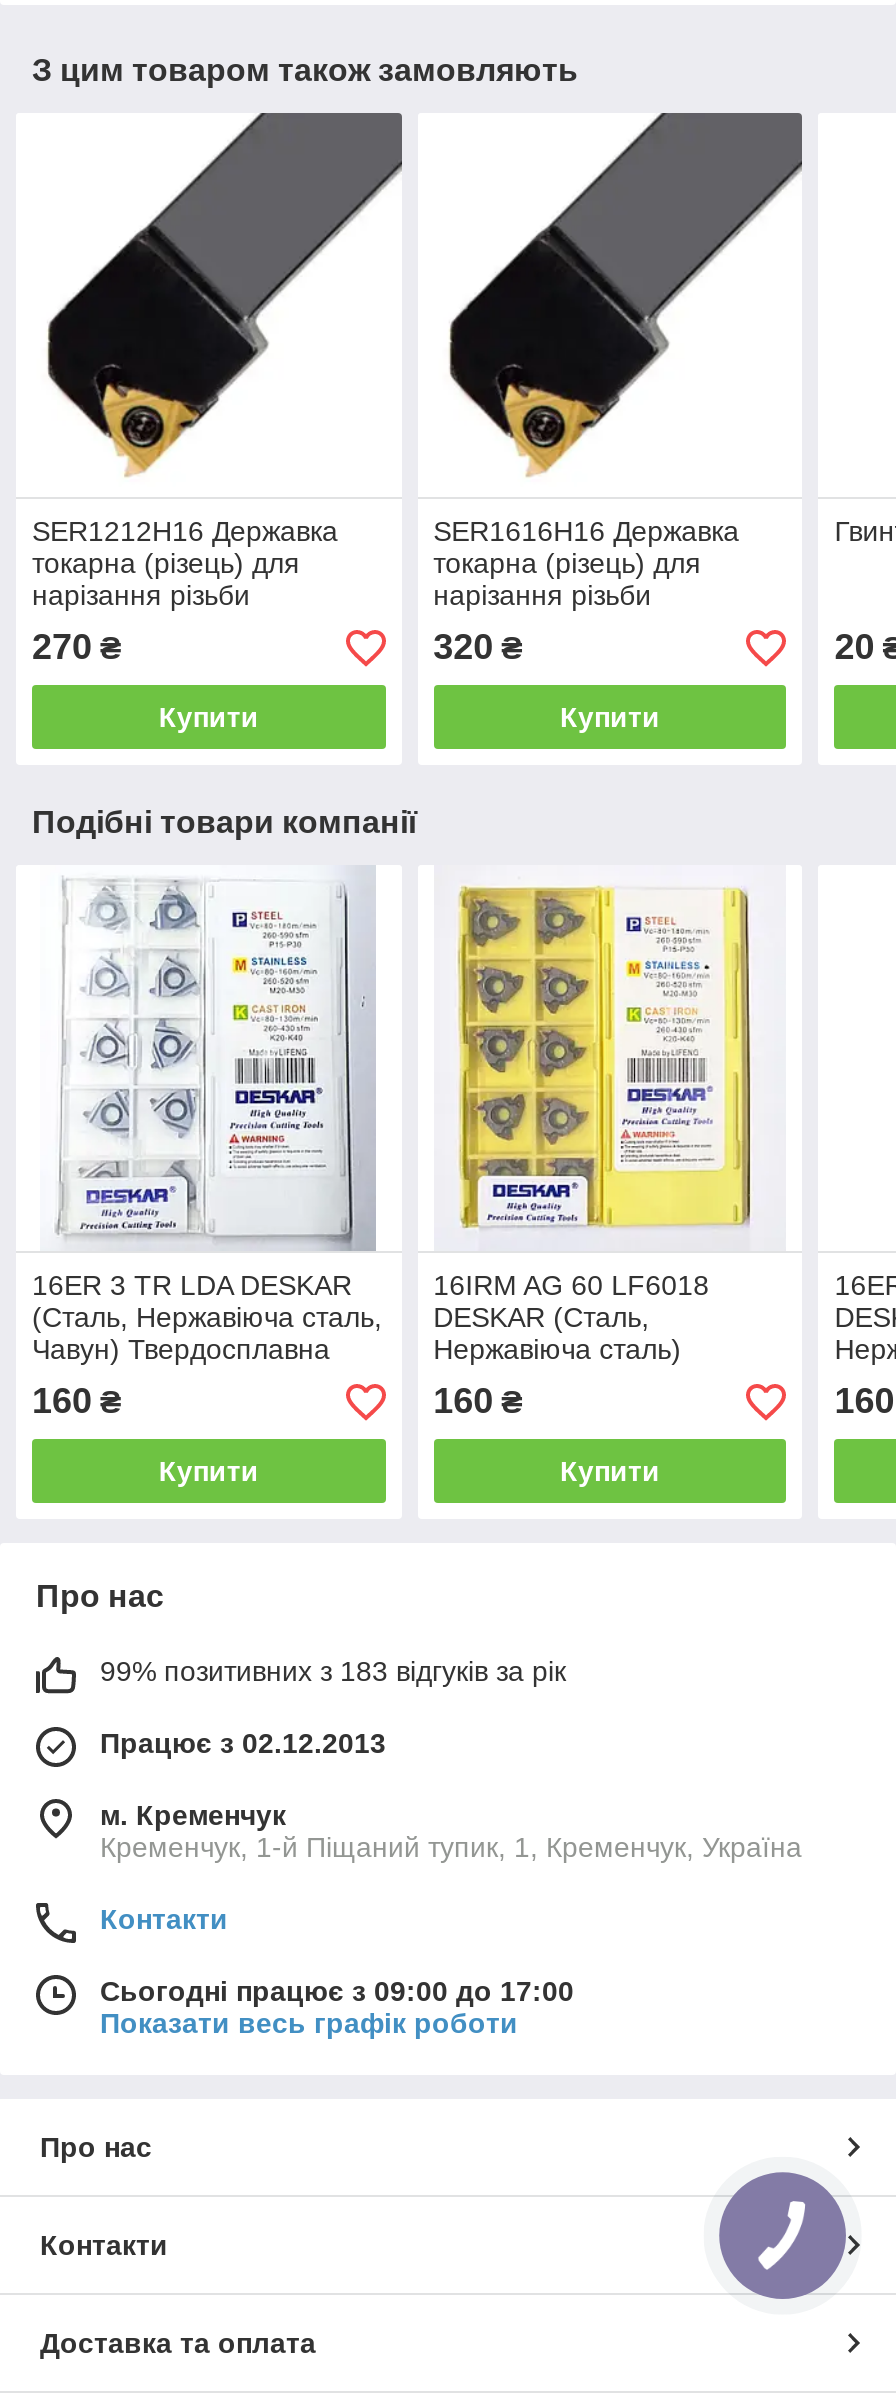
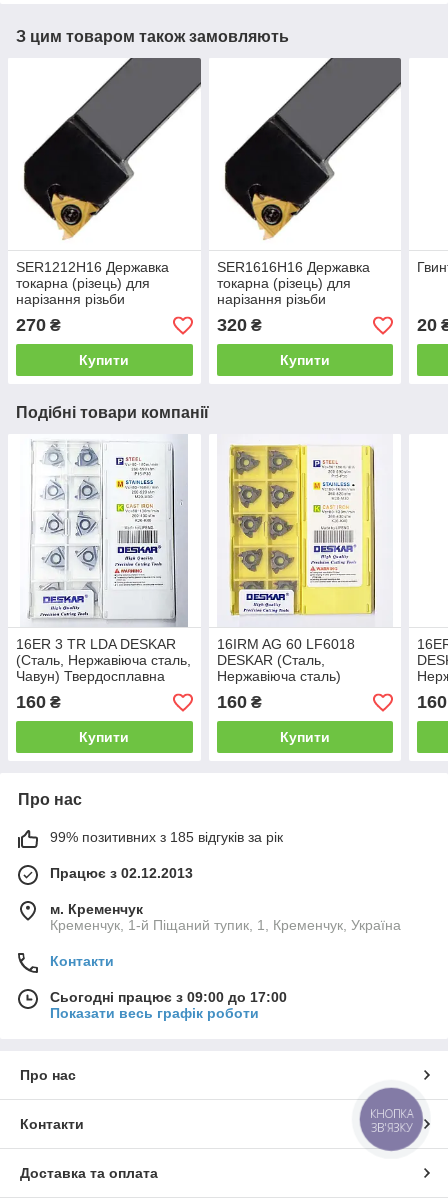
- 99% позитивних з 183 відгуків за рік
+ 99% позитивних з 185 відгуків за рік

+ КНОПКА
+ ЗВ'ЯЗКУ
